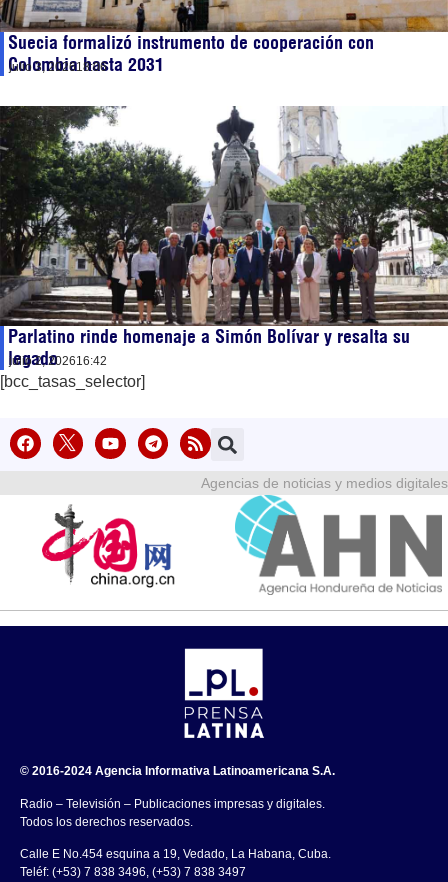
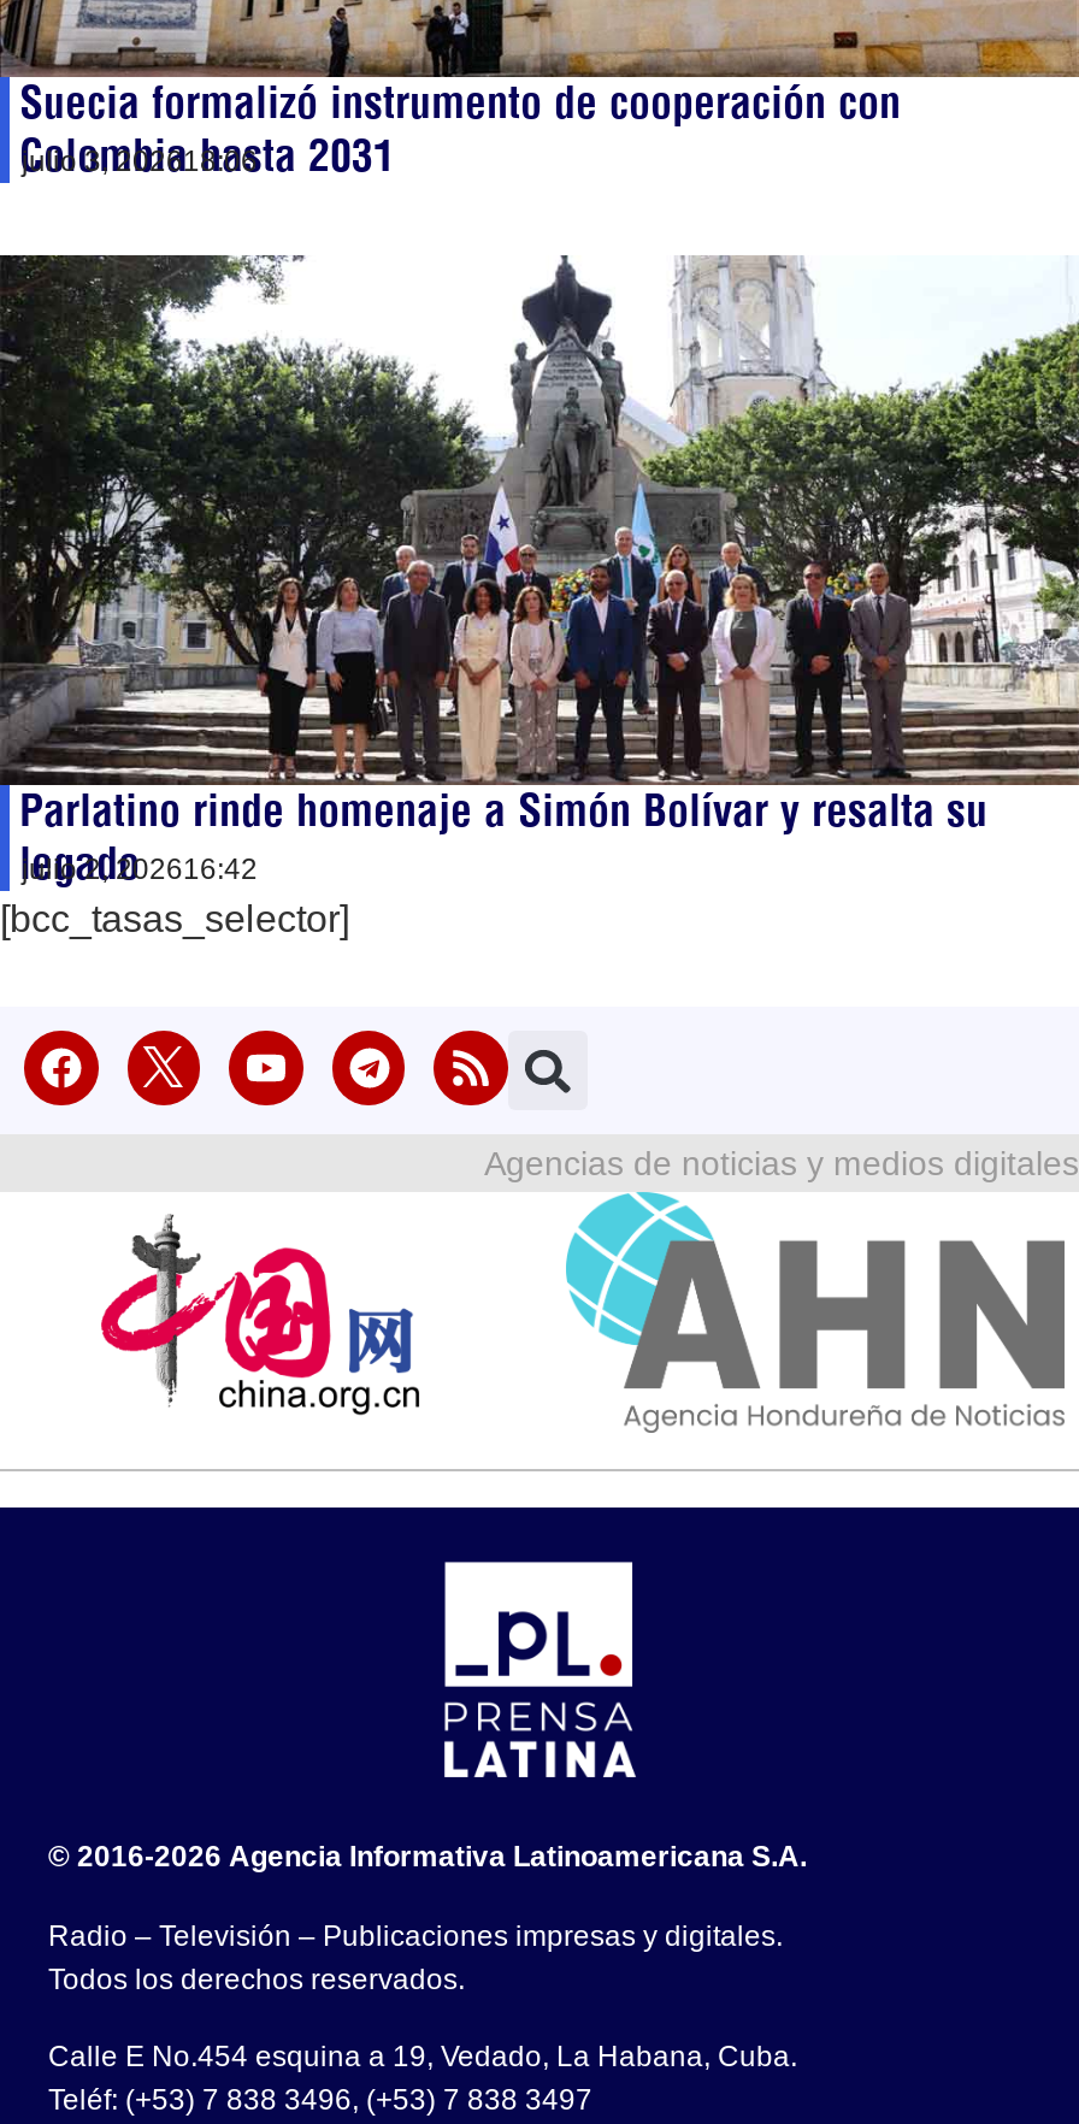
- © 2016-2024 Agencia Informativa Latinoamericana S.A.
+ © 2016-2026 Agencia Informativa Latinoamericana S.A.
